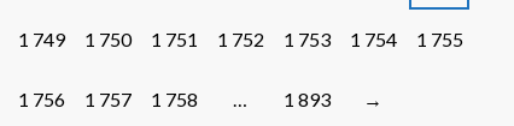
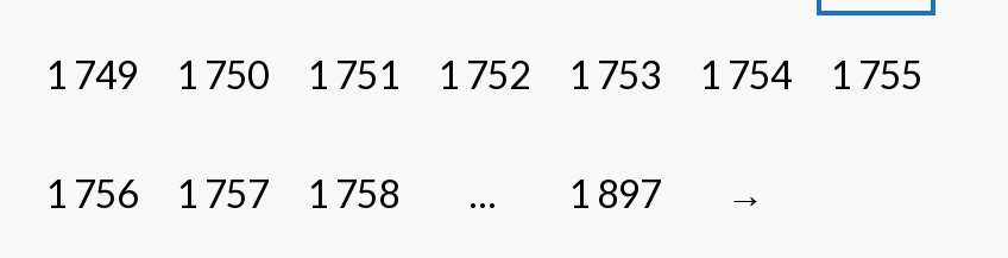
- 1 893
+ 1 897
